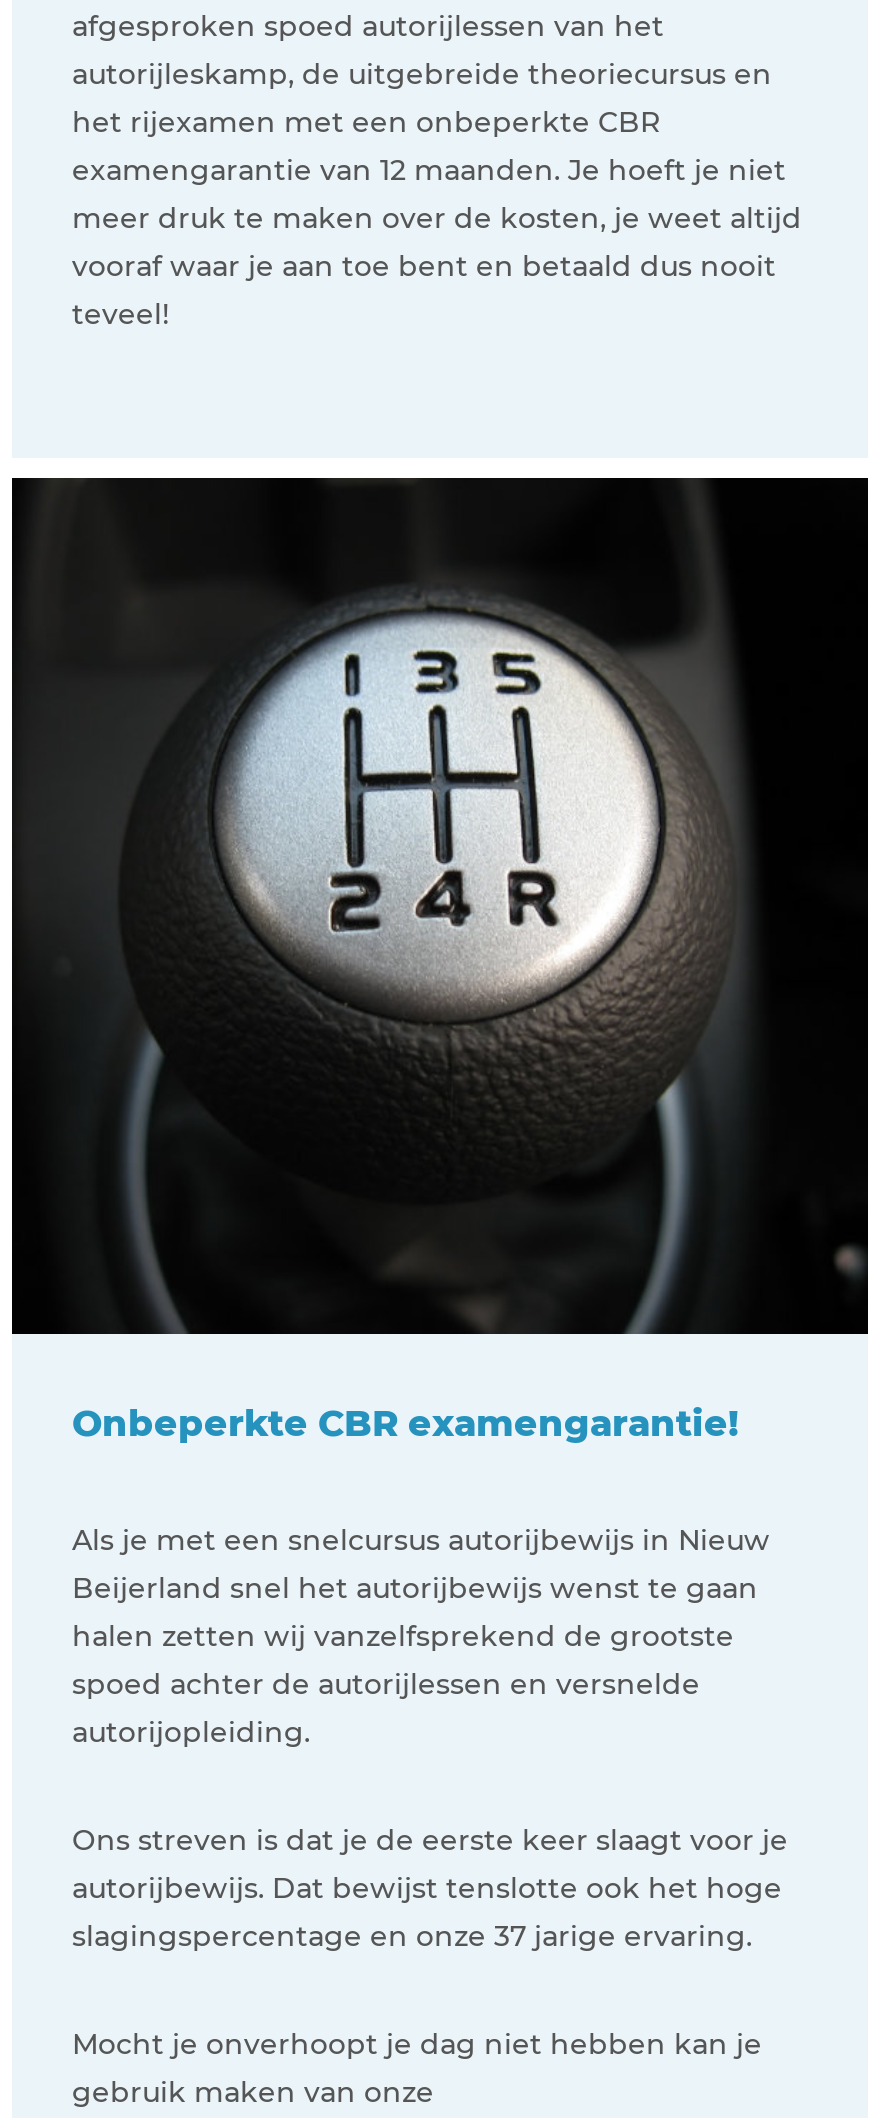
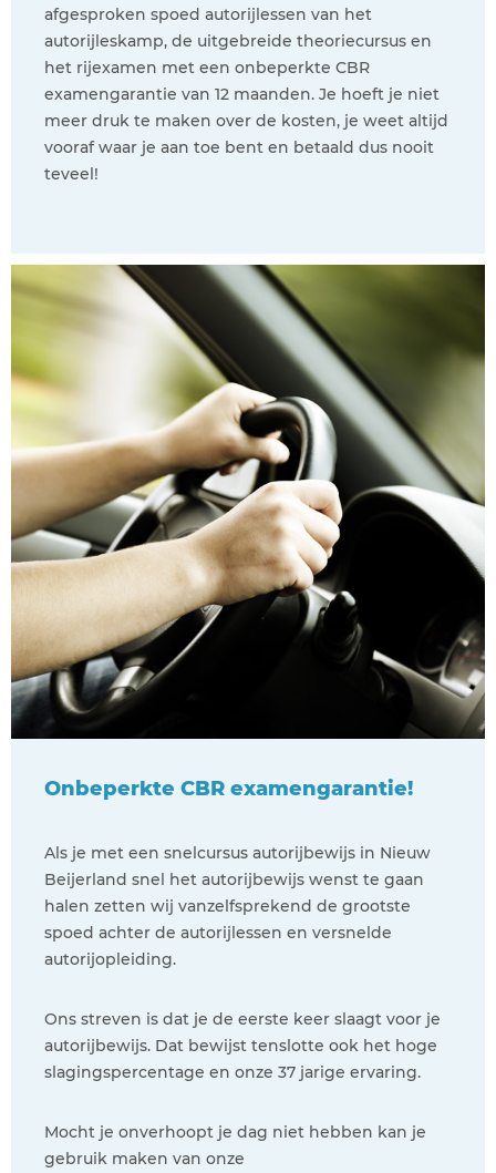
- [image]
+ [image]
